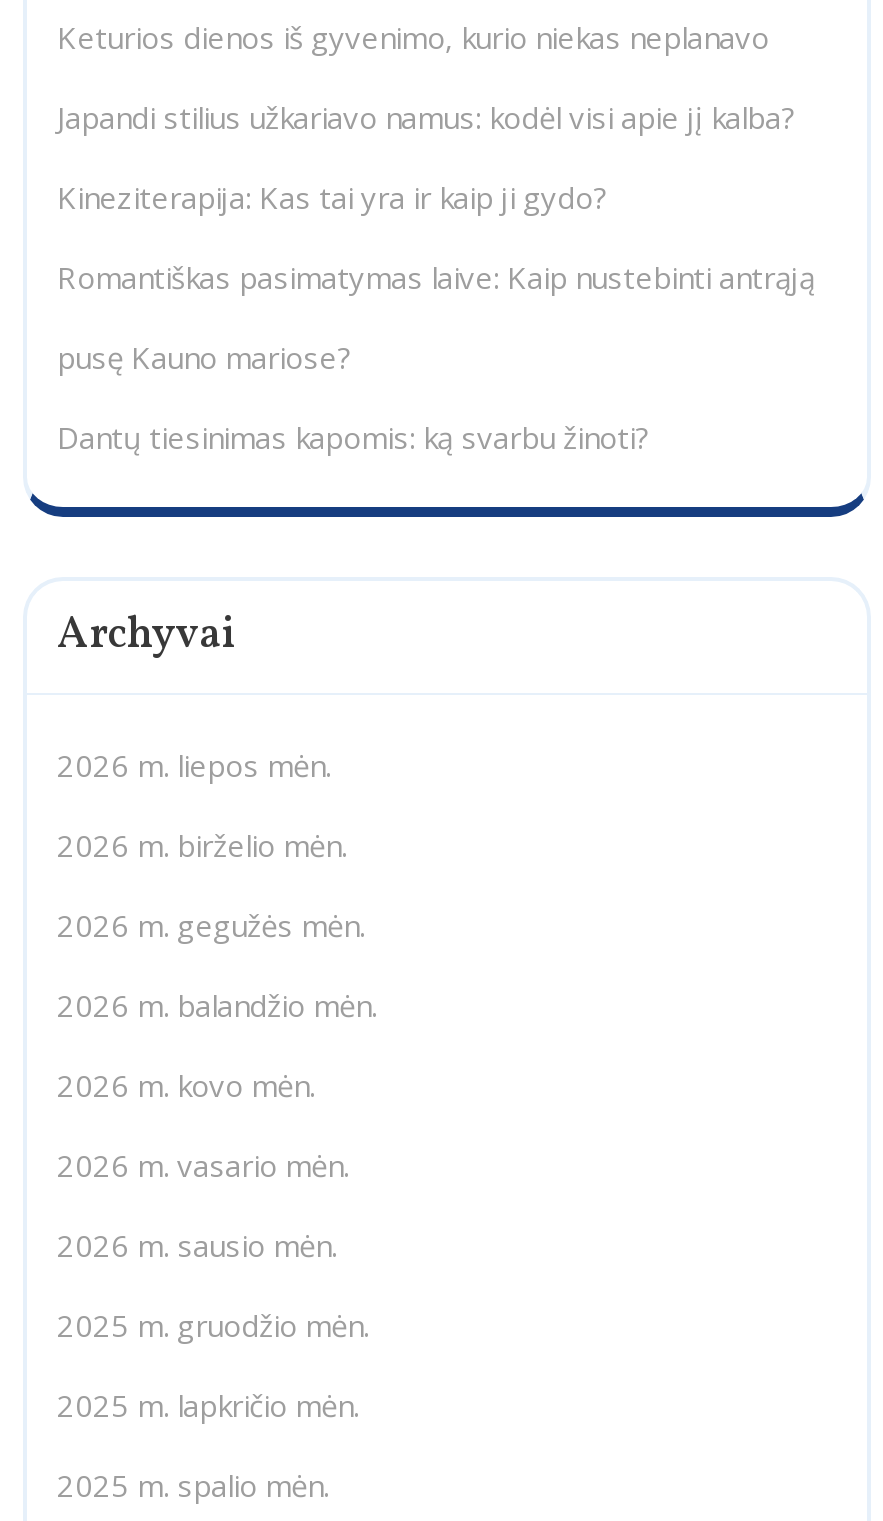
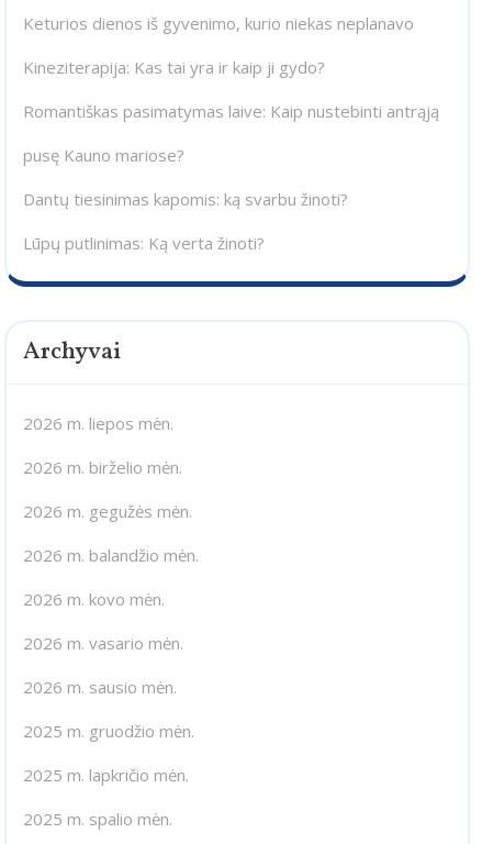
- Japandi stilius užkariavo namus: kodėl visi apie jį kalba?

moved up: Kineziterapija: Kas tai yra ir kaip ji gydo? | Romantiškas pasimatymas laive: Kaip nustebinti antrąją | pusę Kauno mariose? | Dantų tiesinimas kapomis: ką svarbu žinoti?

+ Lūpų putlinimas: Ką verta žinoti?
